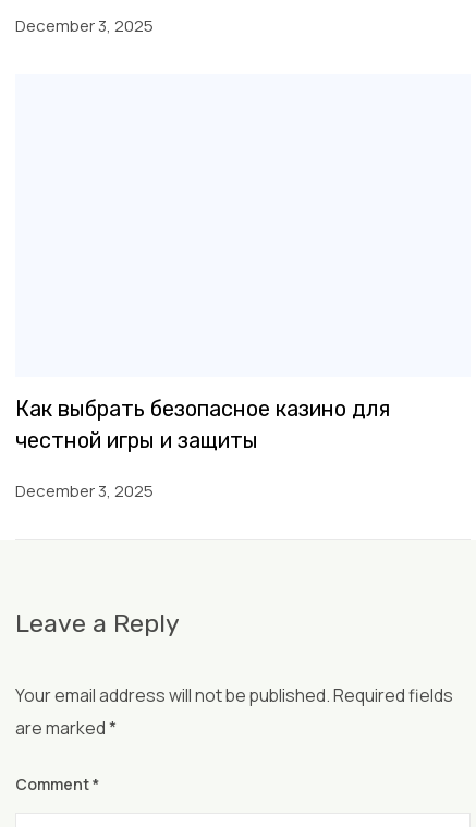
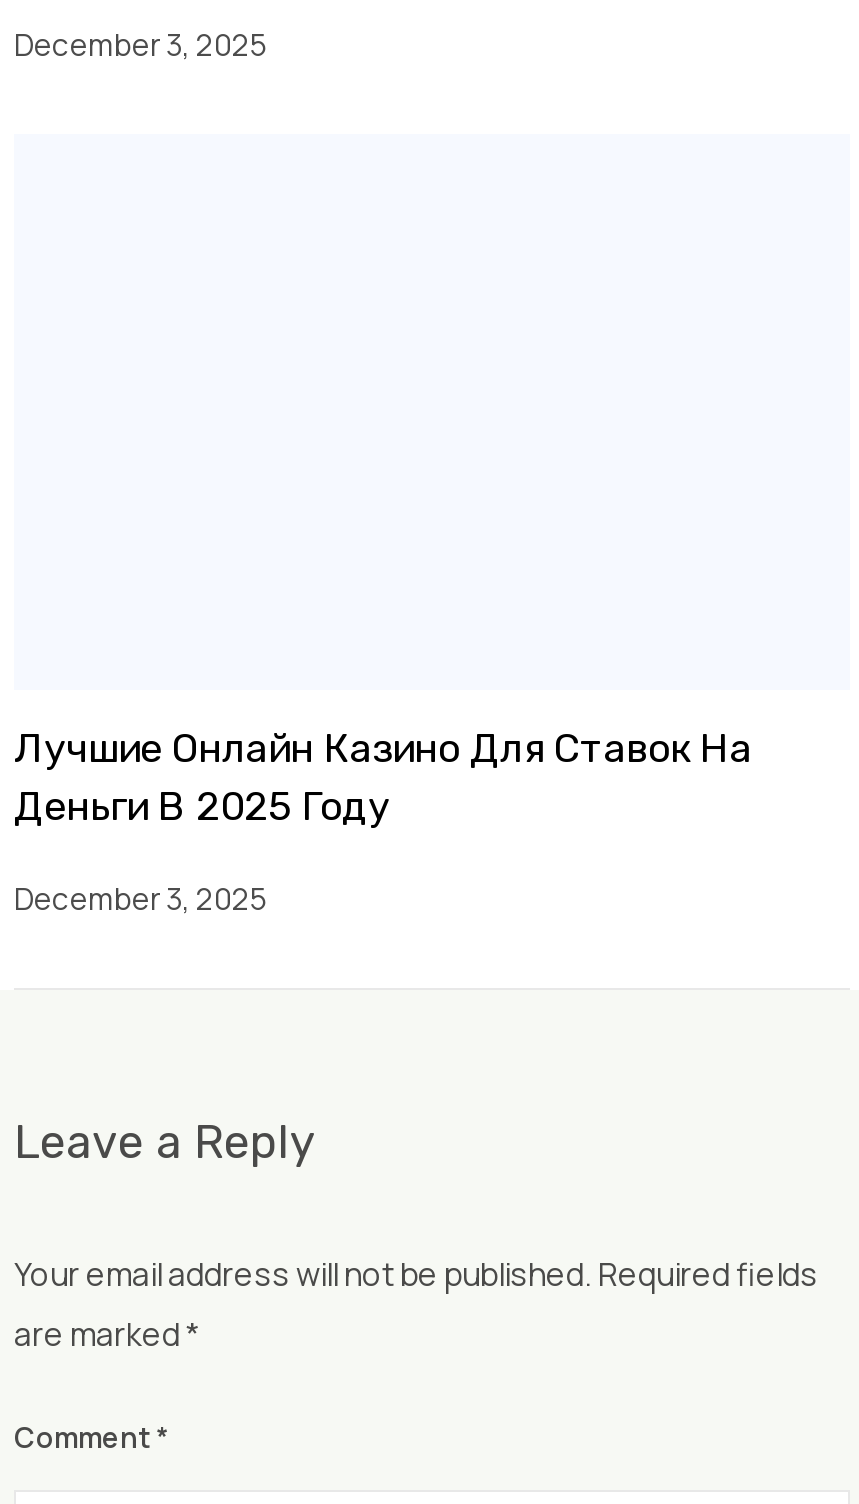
- Как выбрать безопасное казино для
- честной игры и защиты
+ Лучшие Онлайн Казино Для Ставок На
+ Деньги В 2025 Году
